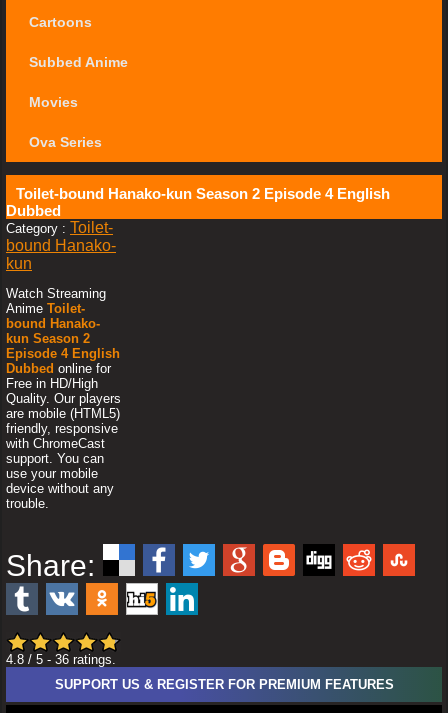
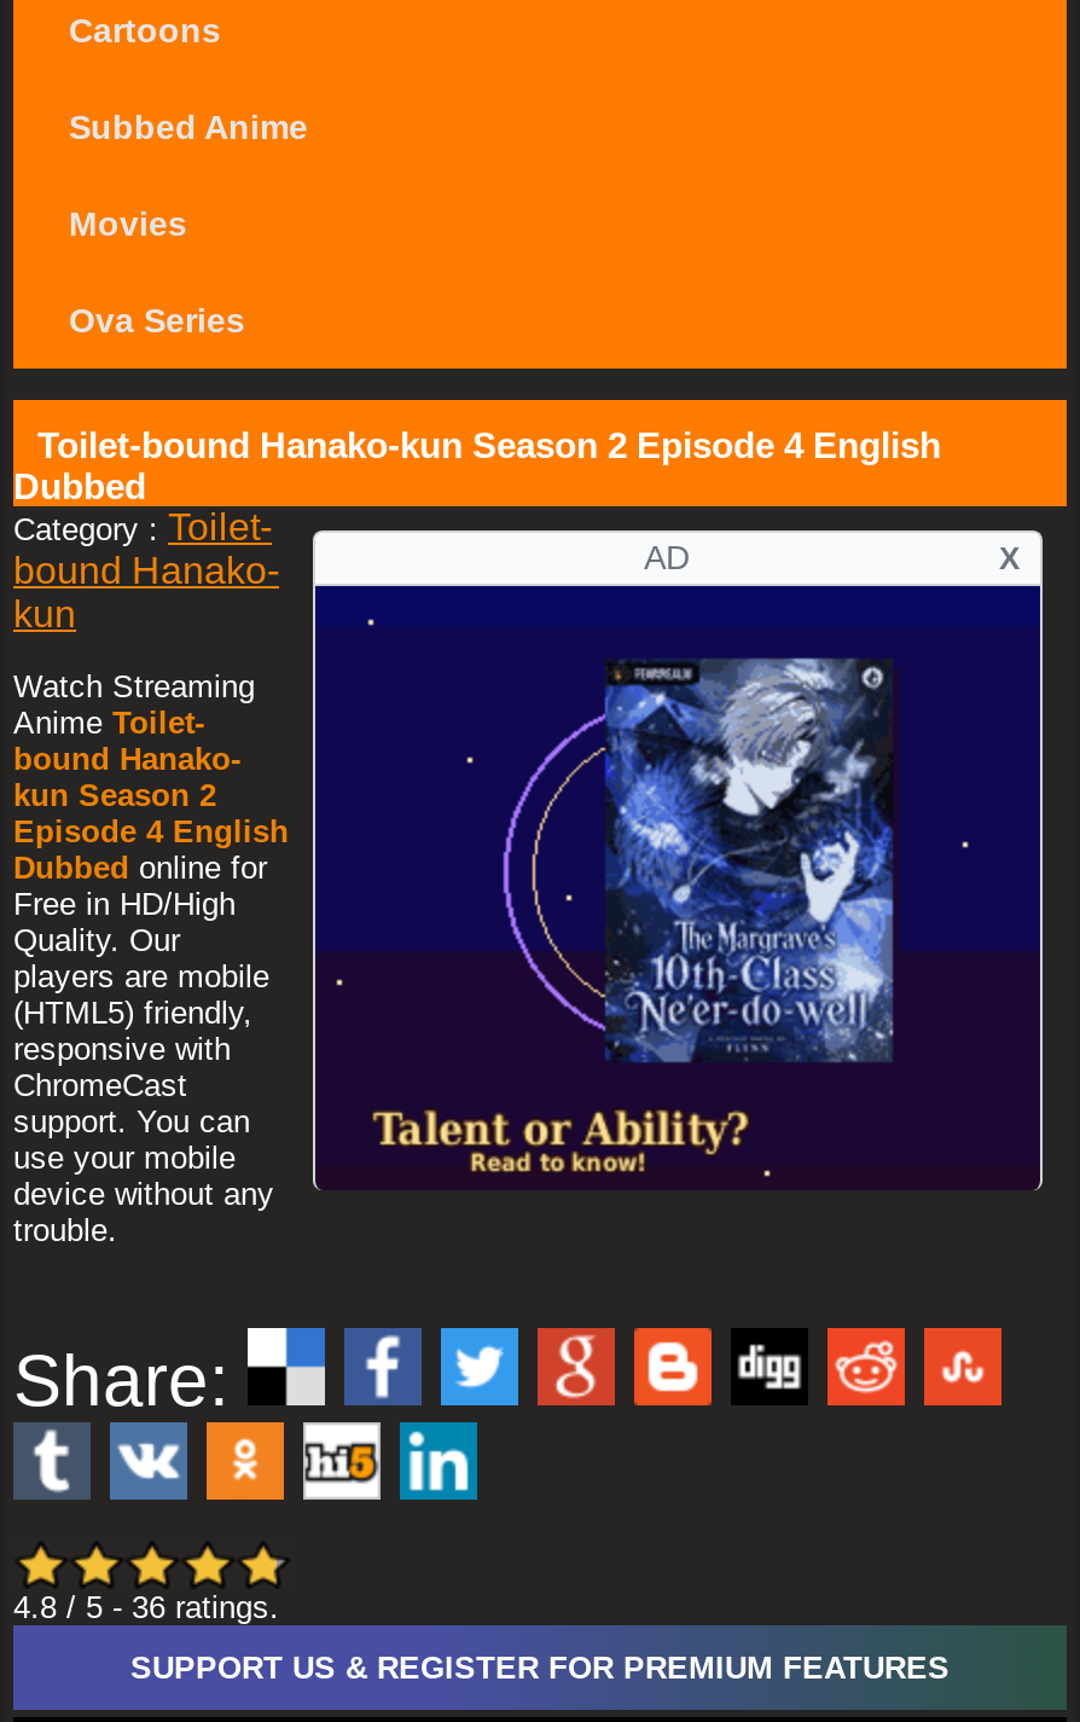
+ [image]
+ AD
+ X
